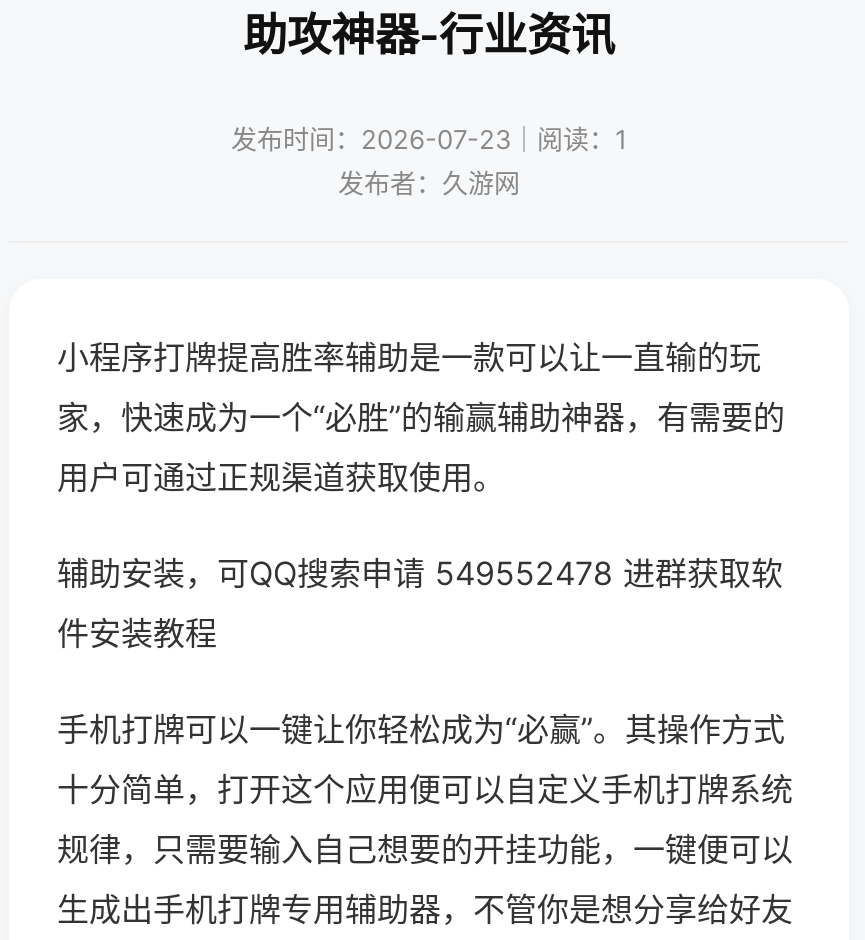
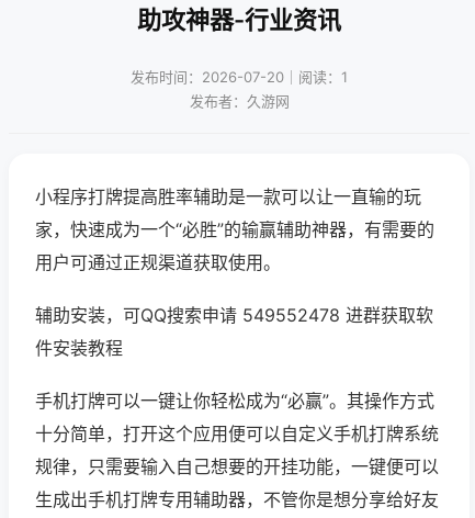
- 发布时间：2026-07-23｜阅读：1
+ 发布时间：2026-07-20｜阅读：1
